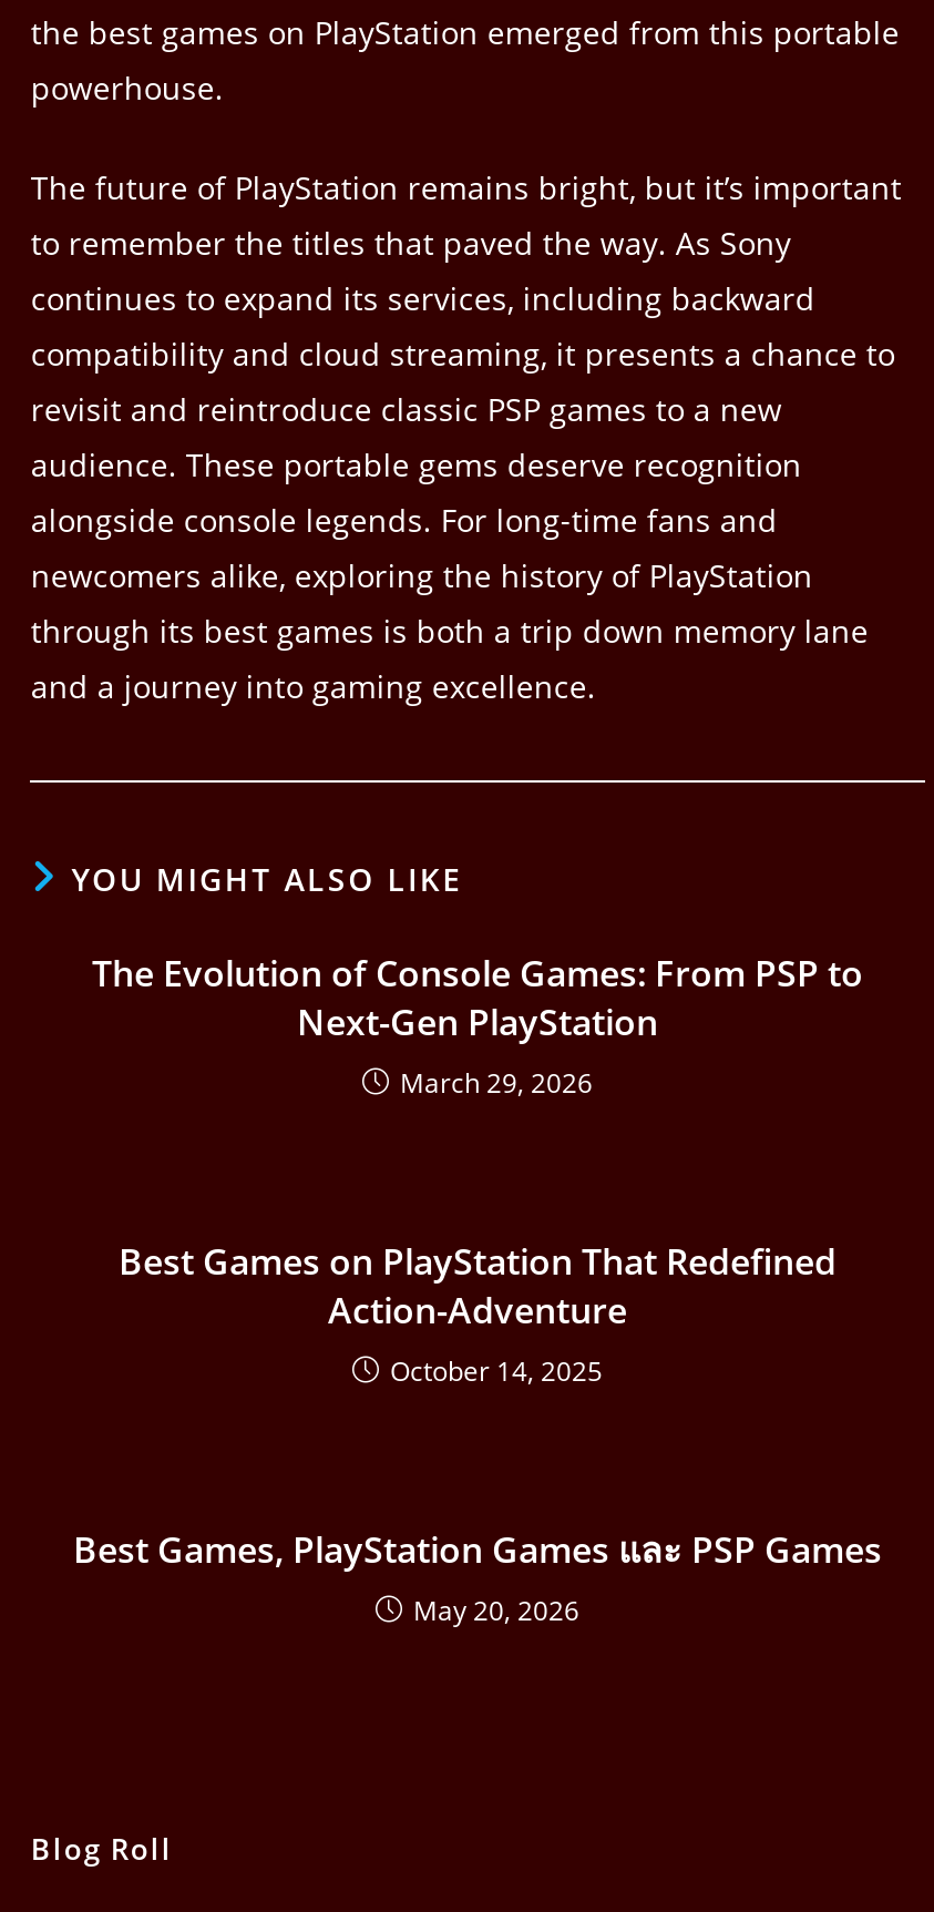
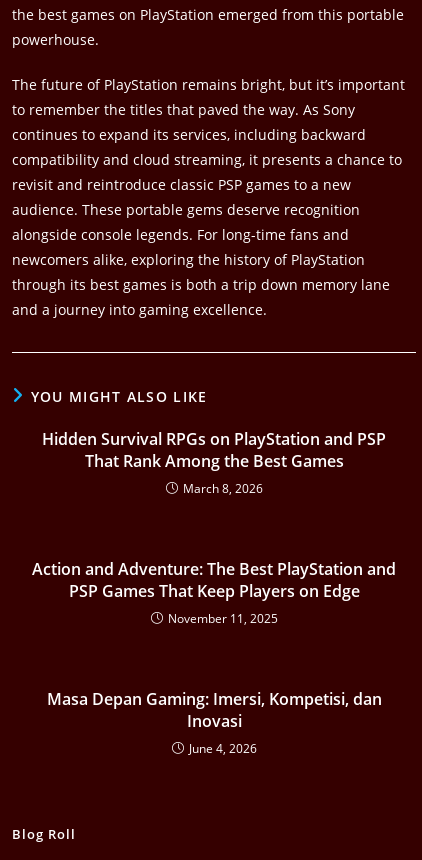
- The Evolution of Console Games: From PSP to
- Next-Gen PlayStation
- March 29, 2026
+ Hidden Survival RPGs on PlayStation and PSP
+ That Rank Among the Best Games
+ March 8, 2026

- Best Games on PlayStation That Redefined
- Action-Adventure
- October 14, 2025
+ Action and Adventure: The Best PlayStation and
+ PSP Games That Keep Players on Edge
+ November 11, 2025

- Best Games, PlayStation Games และ PSP Games
- May 20, 2026
+ Masa Depan Gaming: Imersi, Kompetisi, dan
+ Inovasi
+ June 4, 2026
